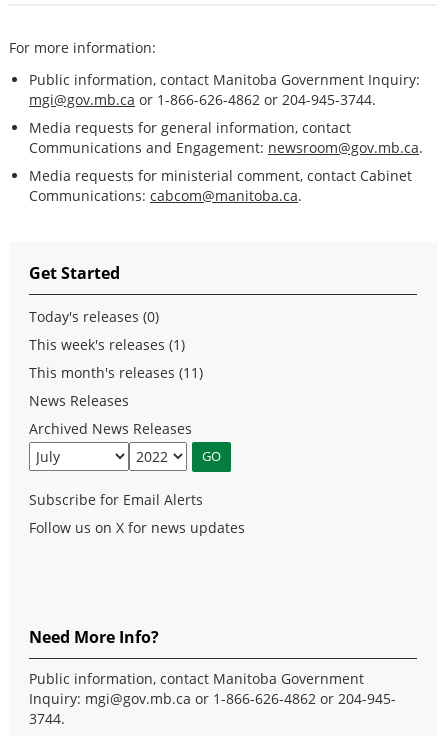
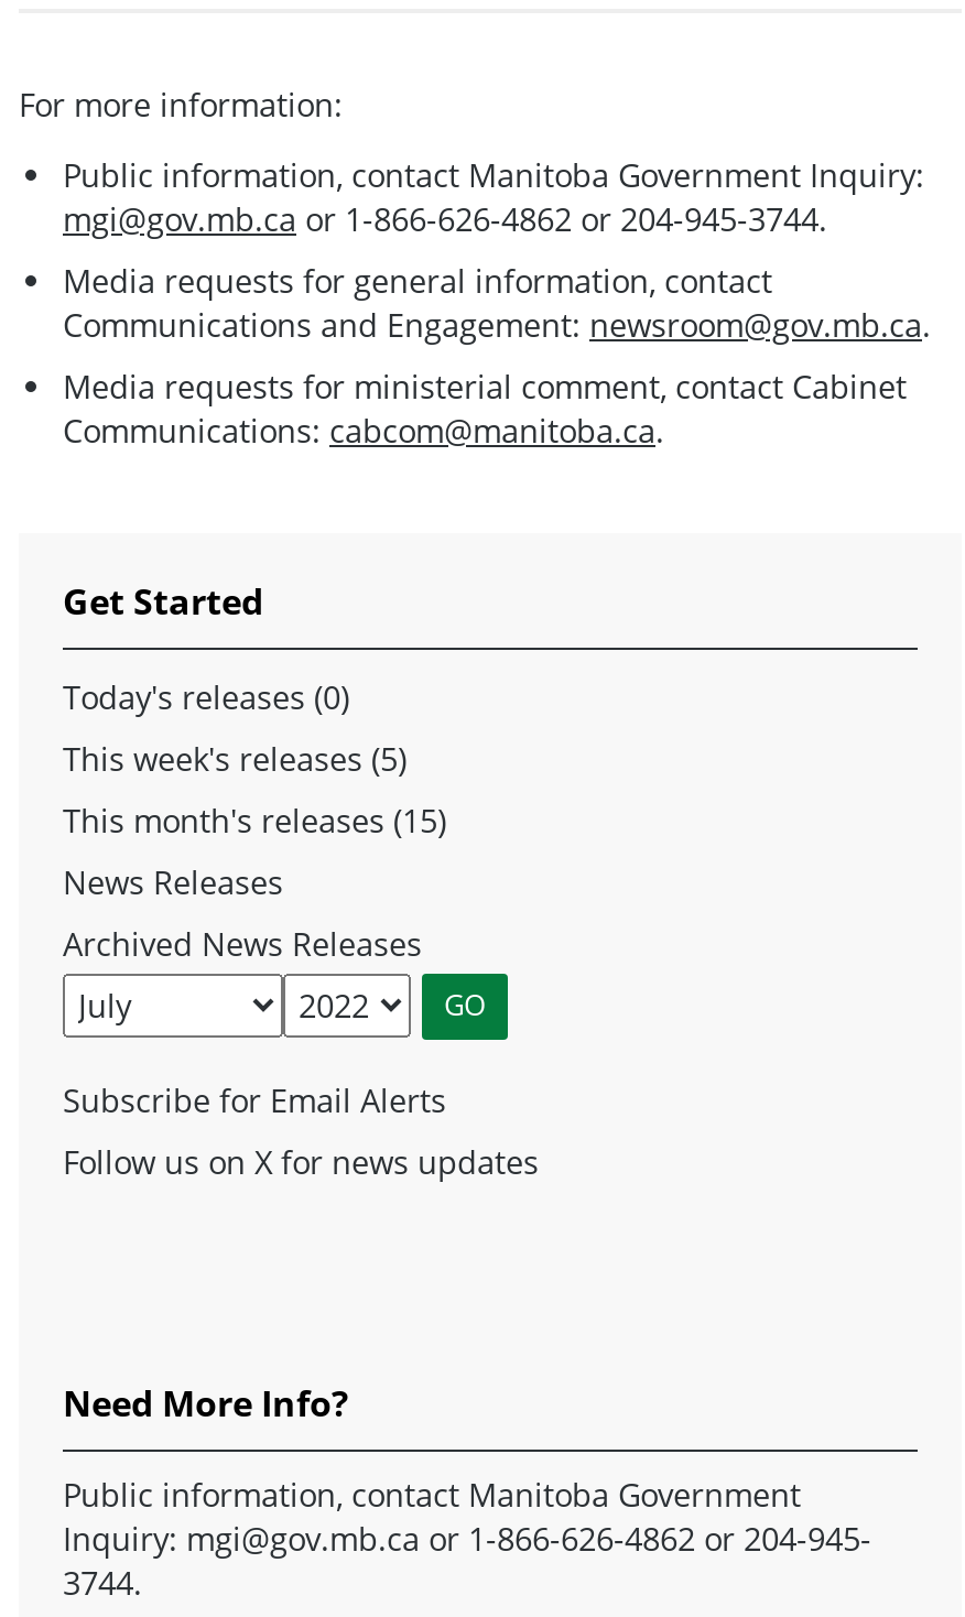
- This week's releases (1)
+ This week's releases (5)

- This month's releases (11)
+ This month's releases (15)
